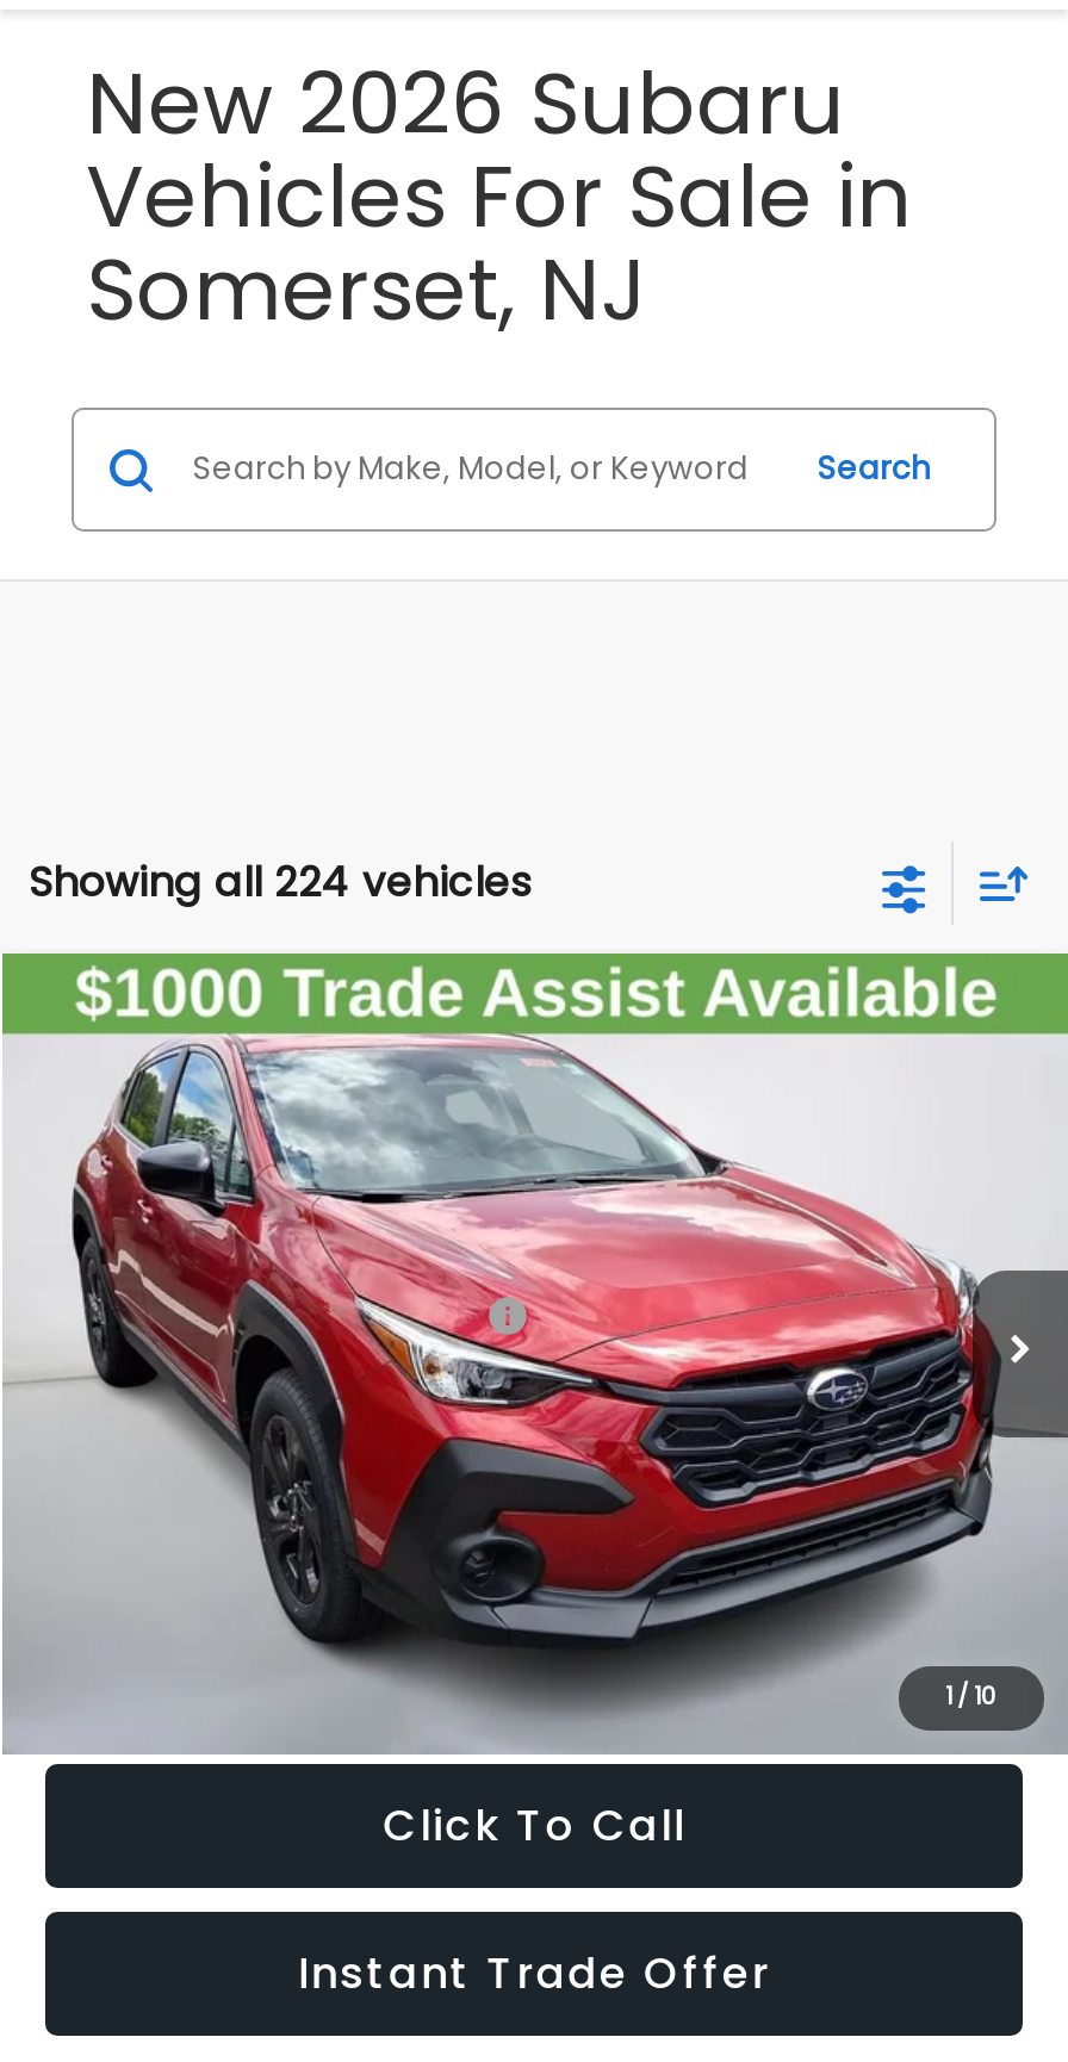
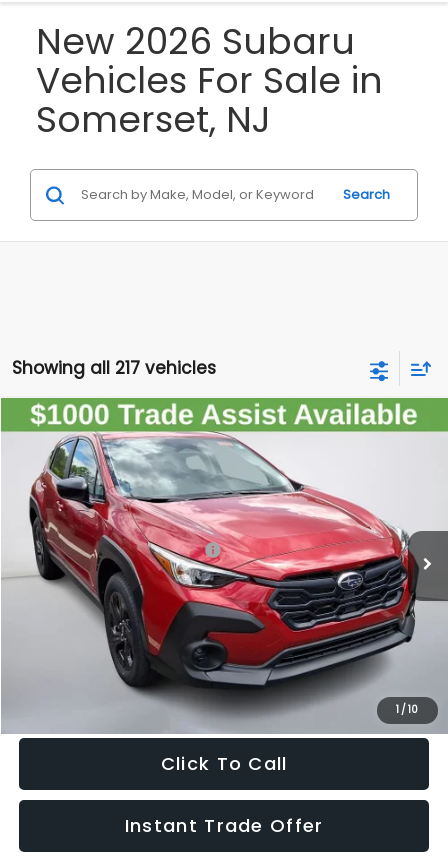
- Showing all 224 vehicles
+ Showing all 217 vehicles
